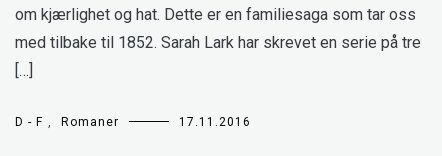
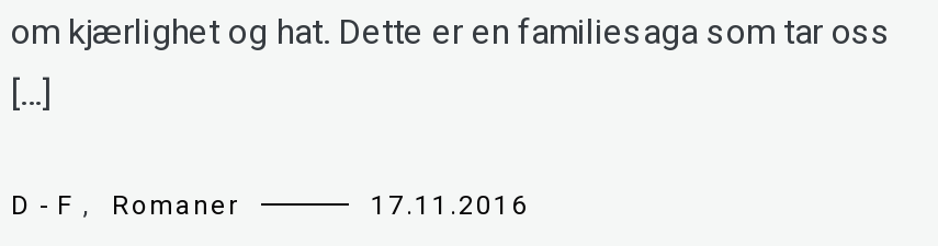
- med tilbake til 1852. Sarah Lark har skrevet en serie på tre
